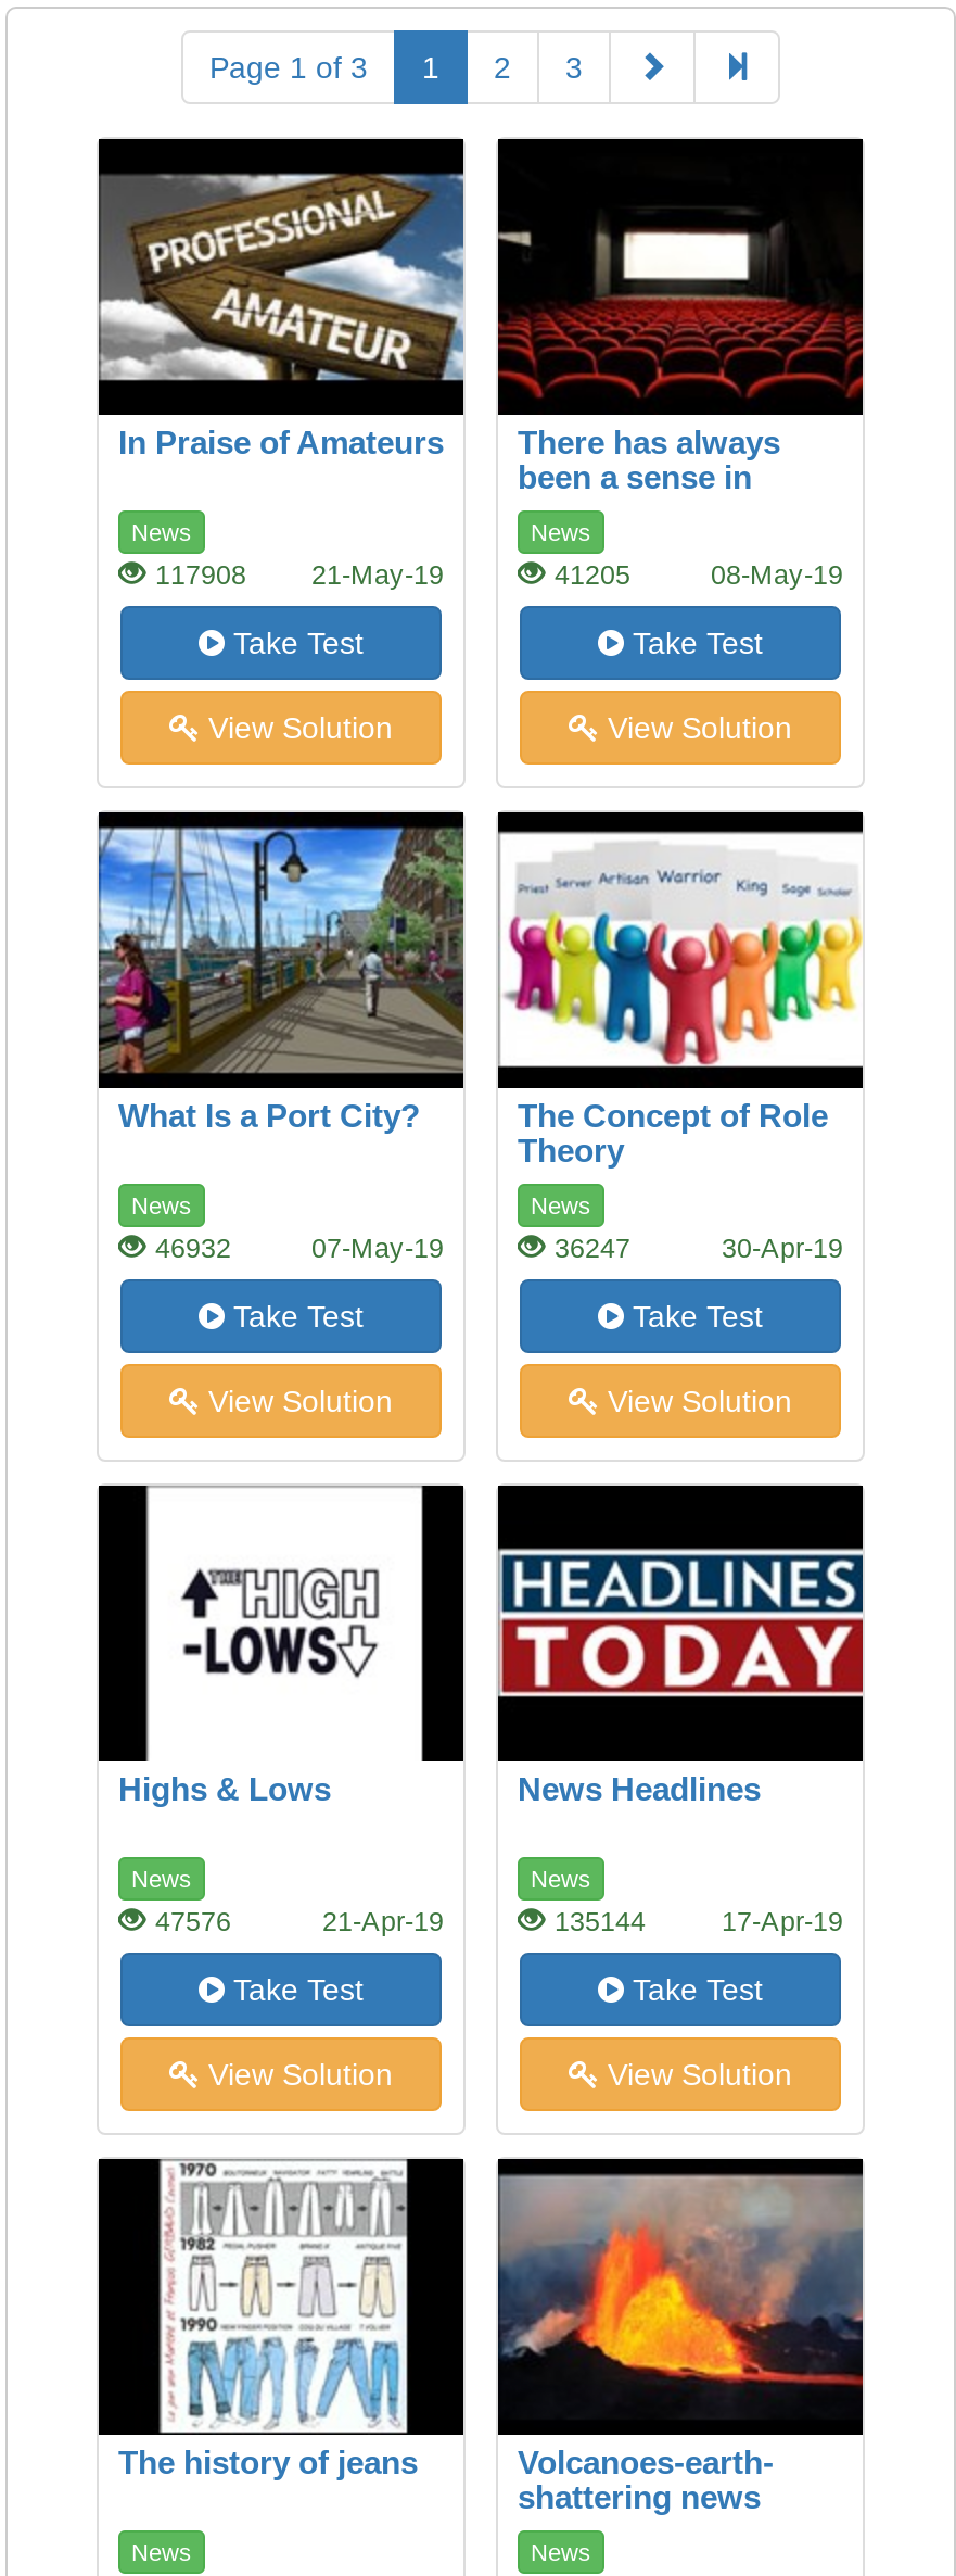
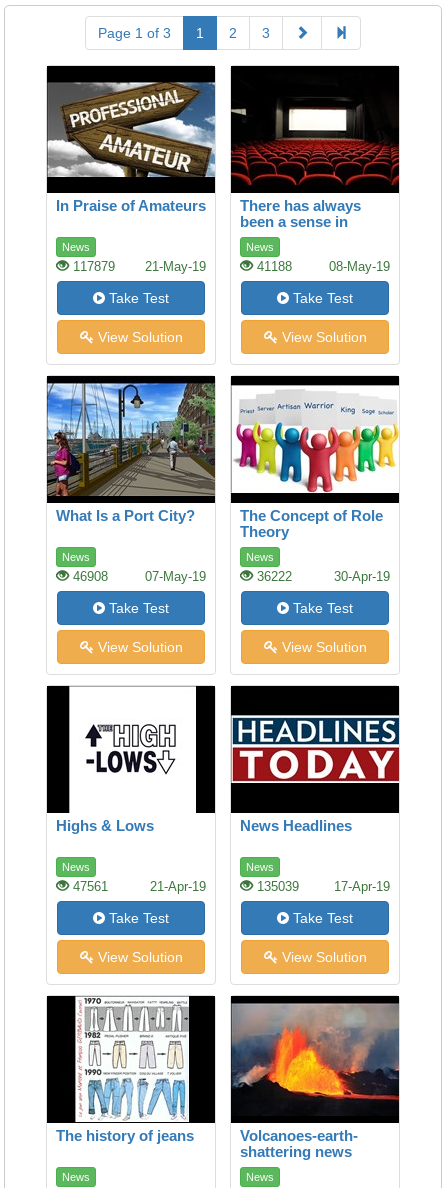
- 117908
+ 117879

- 41205
+ 41188

- 46932
+ 46908

- 36247
+ 36222

- 47576
+ 47561

- 135144
+ 135039
